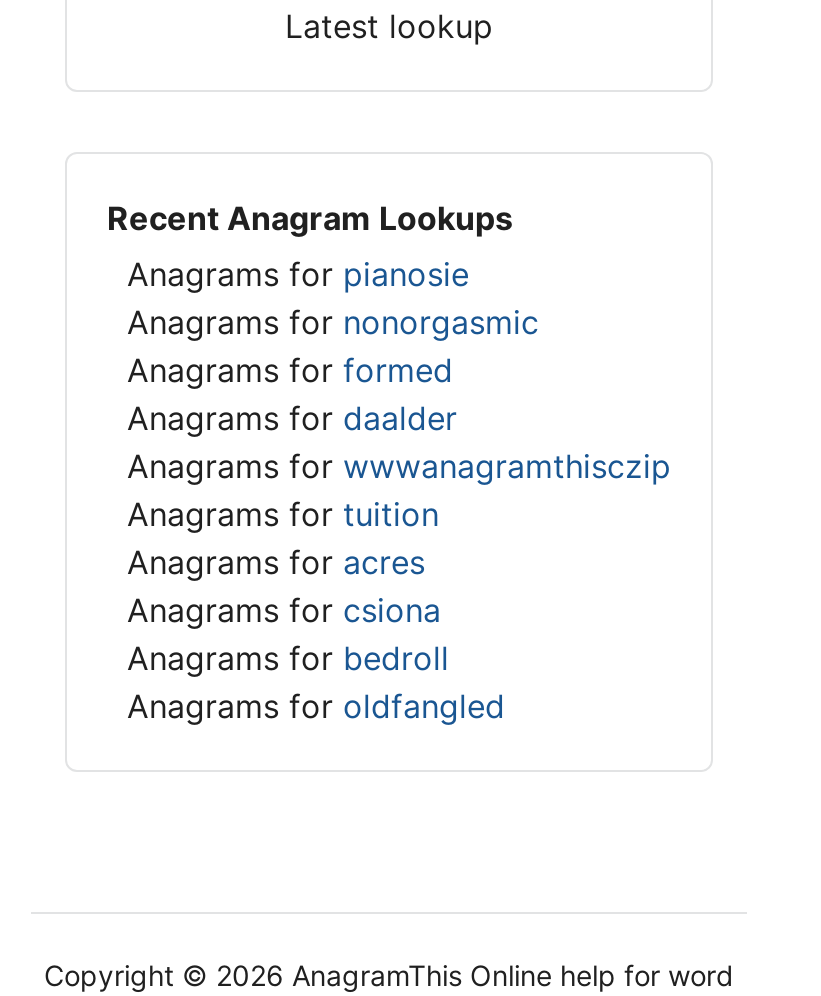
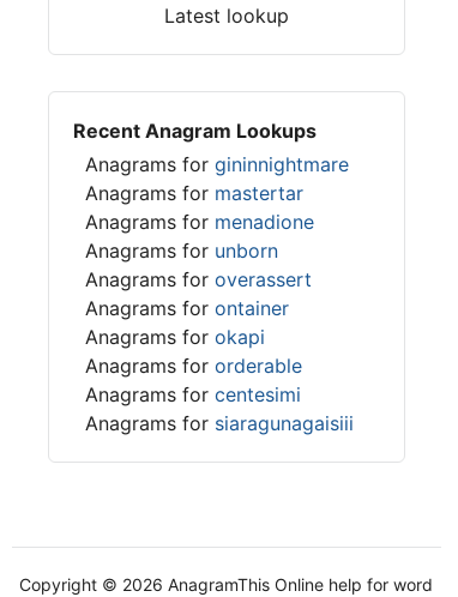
- Anagrams for pianosie
+ Anagrams for gininnightmare

- Anagrams for nonorgasmic
+ Anagrams for mastertar

- Anagrams for formed
+ Anagrams for menadione

- Anagrams for daalder
+ Anagrams for unborn

- Anagrams for wwwanagramthisczip
+ Anagrams for overassert

- Anagrams for tuition
+ Anagrams for ontainer

- Anagrams for acres
+ Anagrams for okapi

- Anagrams for csiona
+ Anagrams for orderable

- Anagrams for bedroll
+ Anagrams for centesimi

- Anagrams for oldfangled
+ Anagrams for siaragunagaisiii
